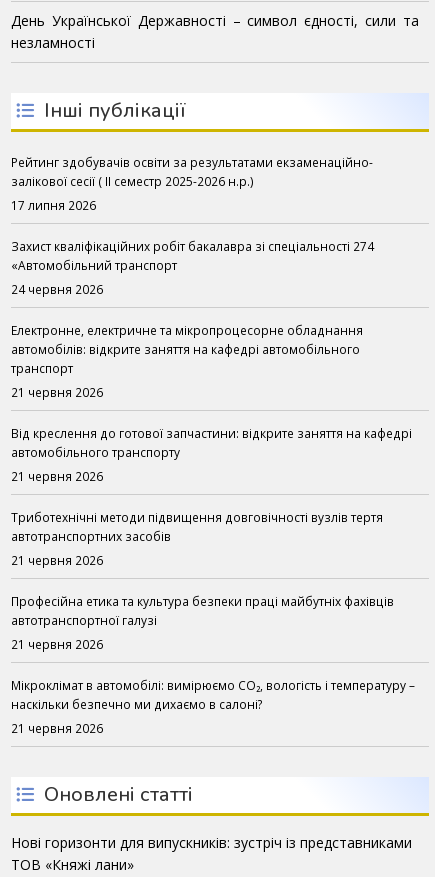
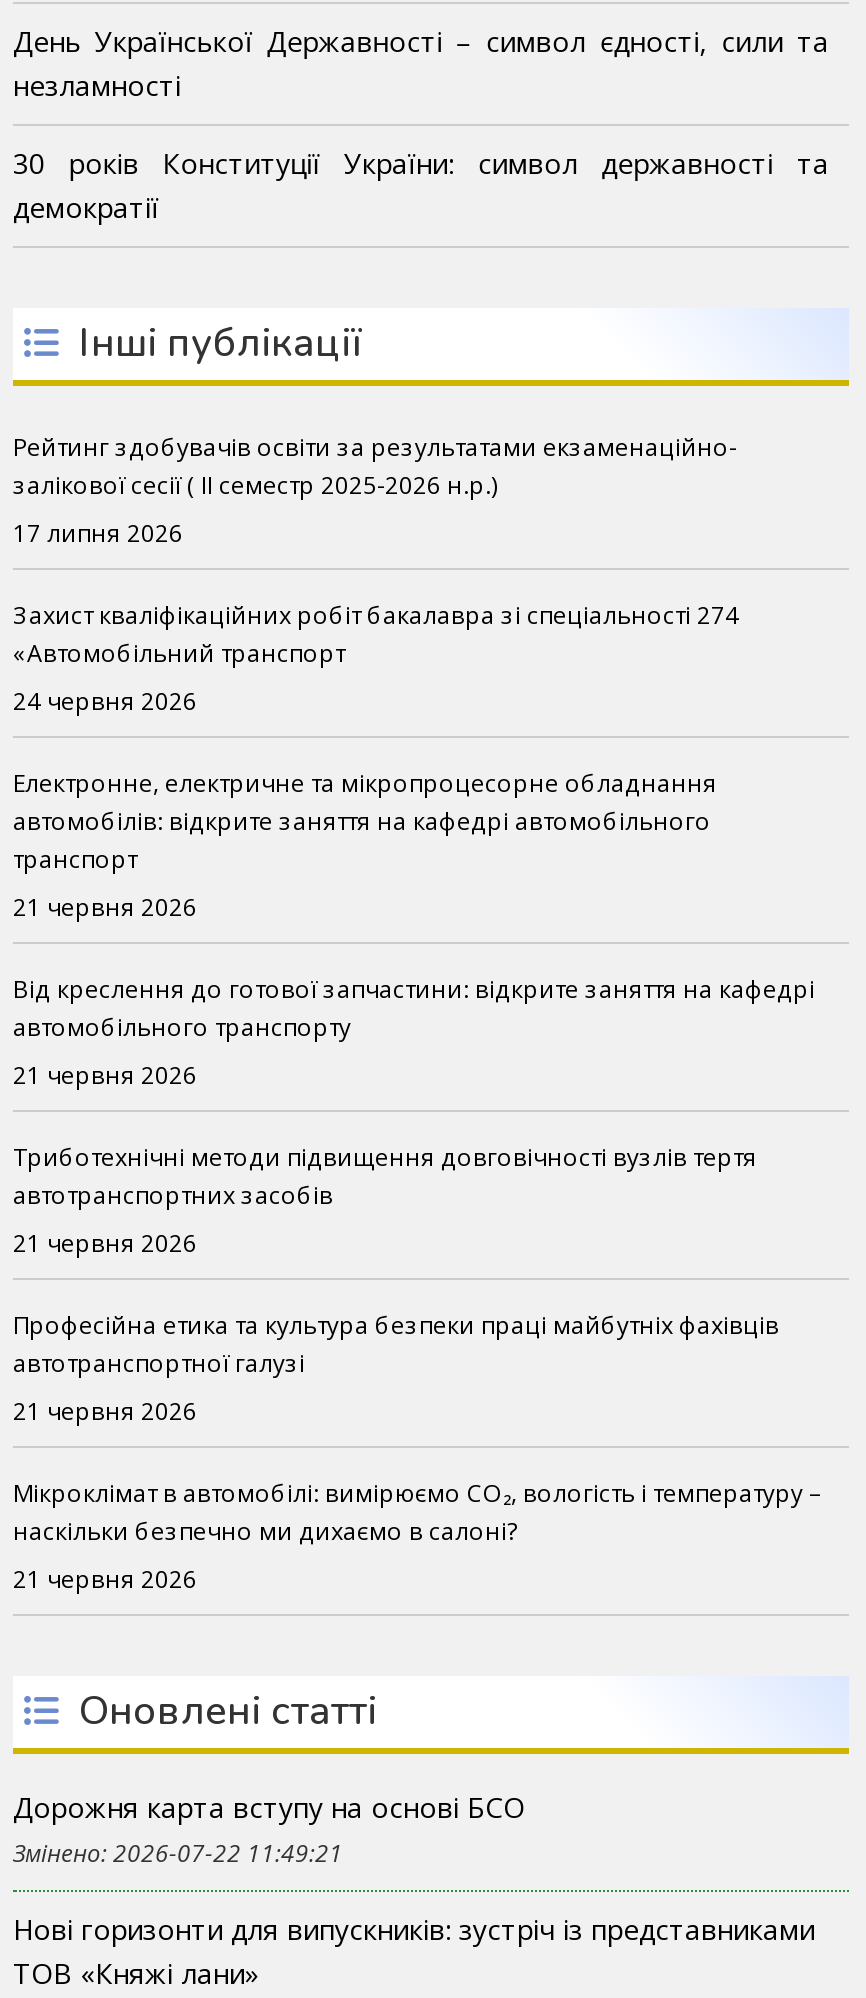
+ 30 років Конституції України: символ державності та
+ демократії

+ Дорожня карта вступу на основі БСО
+ Змінено: 2026-07-22 11:49:21
